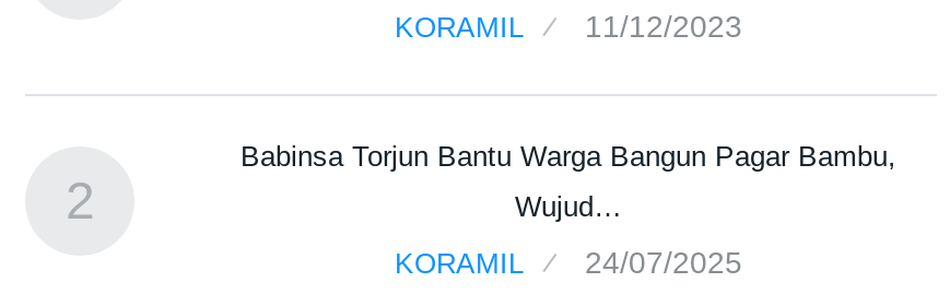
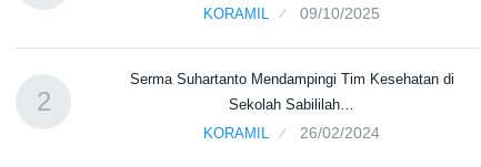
- KORAMIL 11/12/2023
+ KORAMIL 09/10/2025

- Babinsa Torjun Bantu Warga Bangun Pagar Bambu,
+ Serma Suhartanto Mendampingi Tim Kesehatan di

- Wujud…
+ Sekolah Sabililah…

- KORAMIL 24/07/2025
+ KORAMIL 26/02/2024
